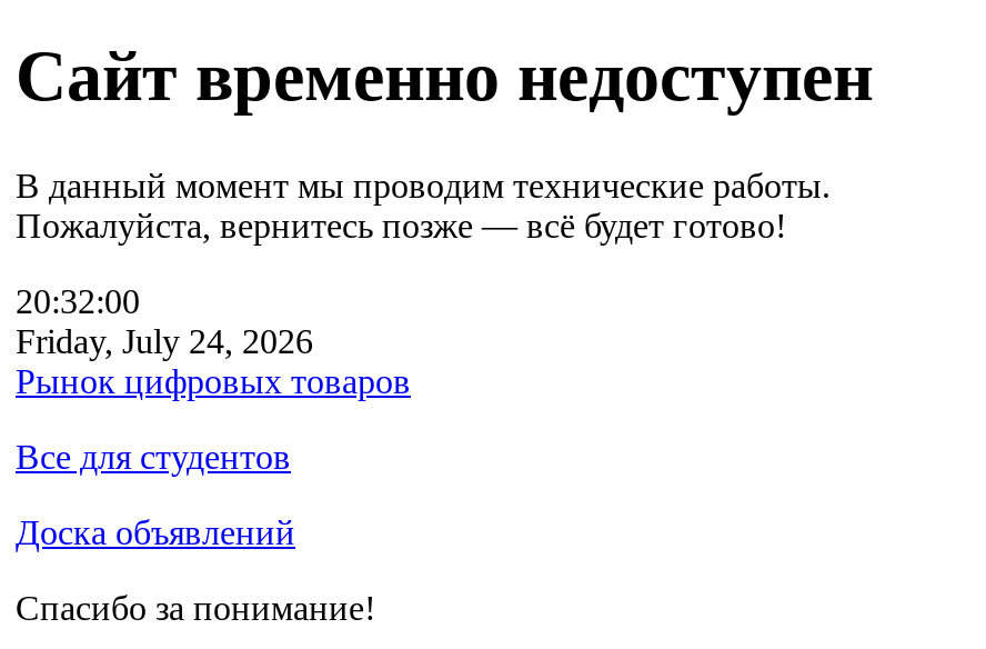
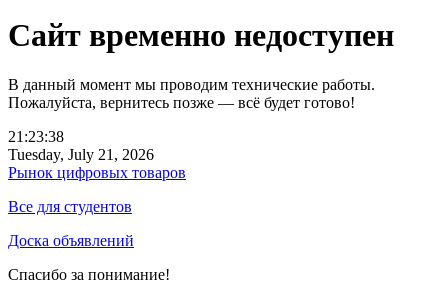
- 20:32:00
+ 21:23:38

- Friday, July 24, 2026
+ Tuesday, July 21, 2026
